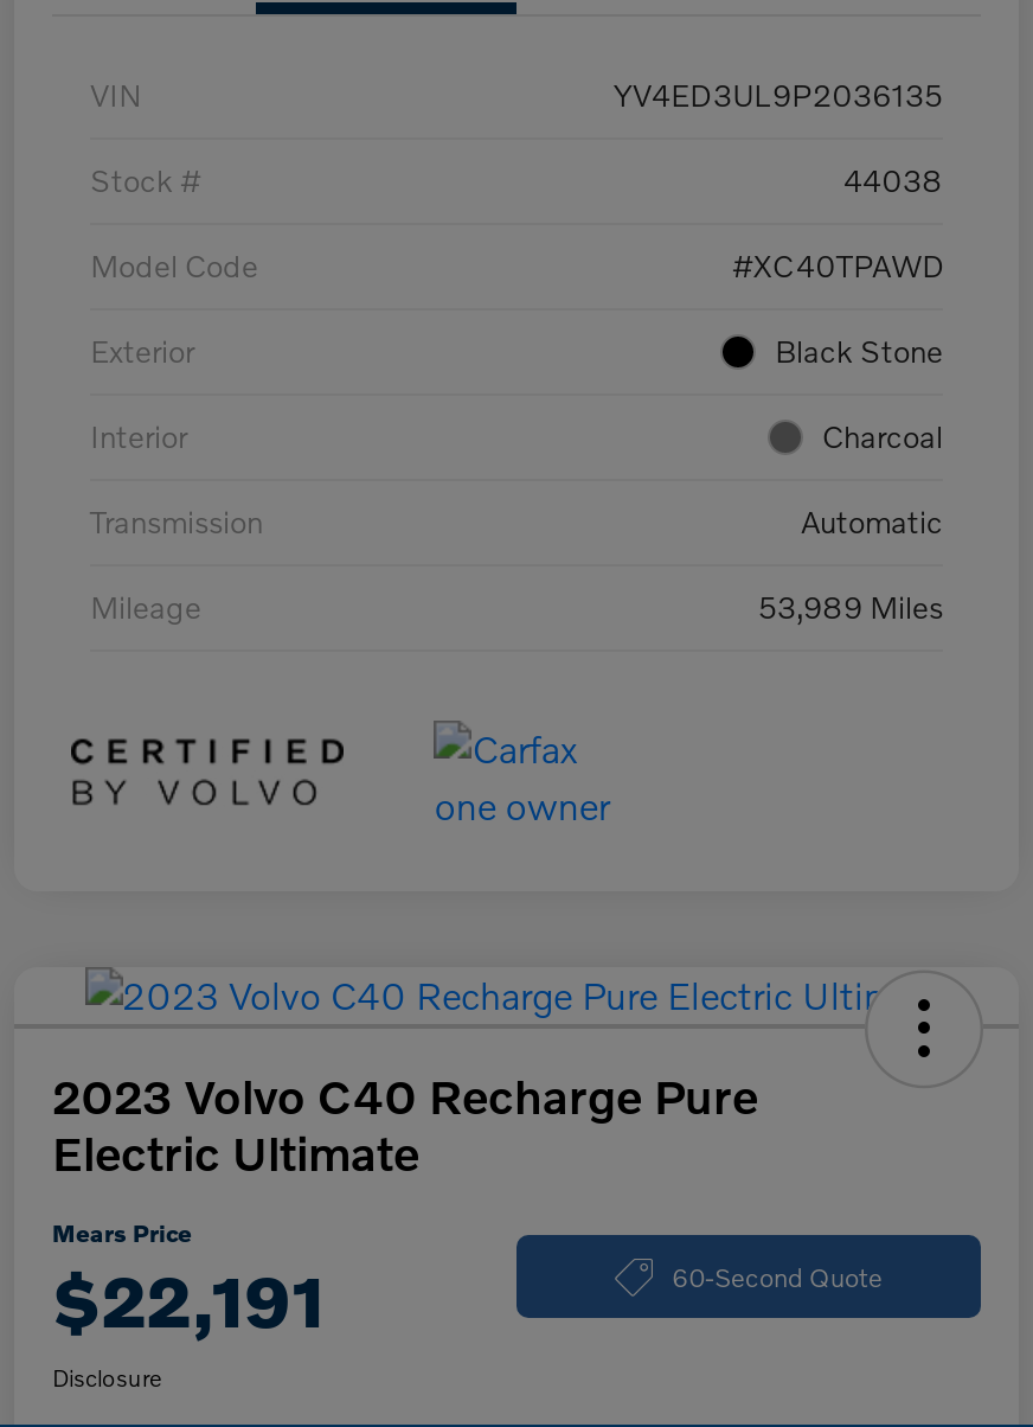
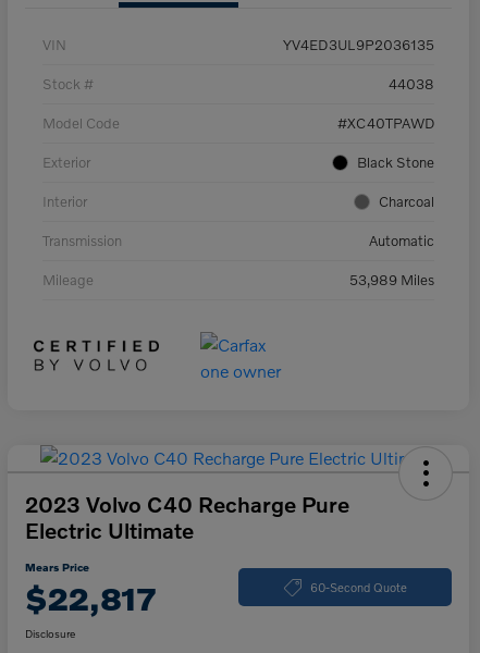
- $22,191
+ $22,817
